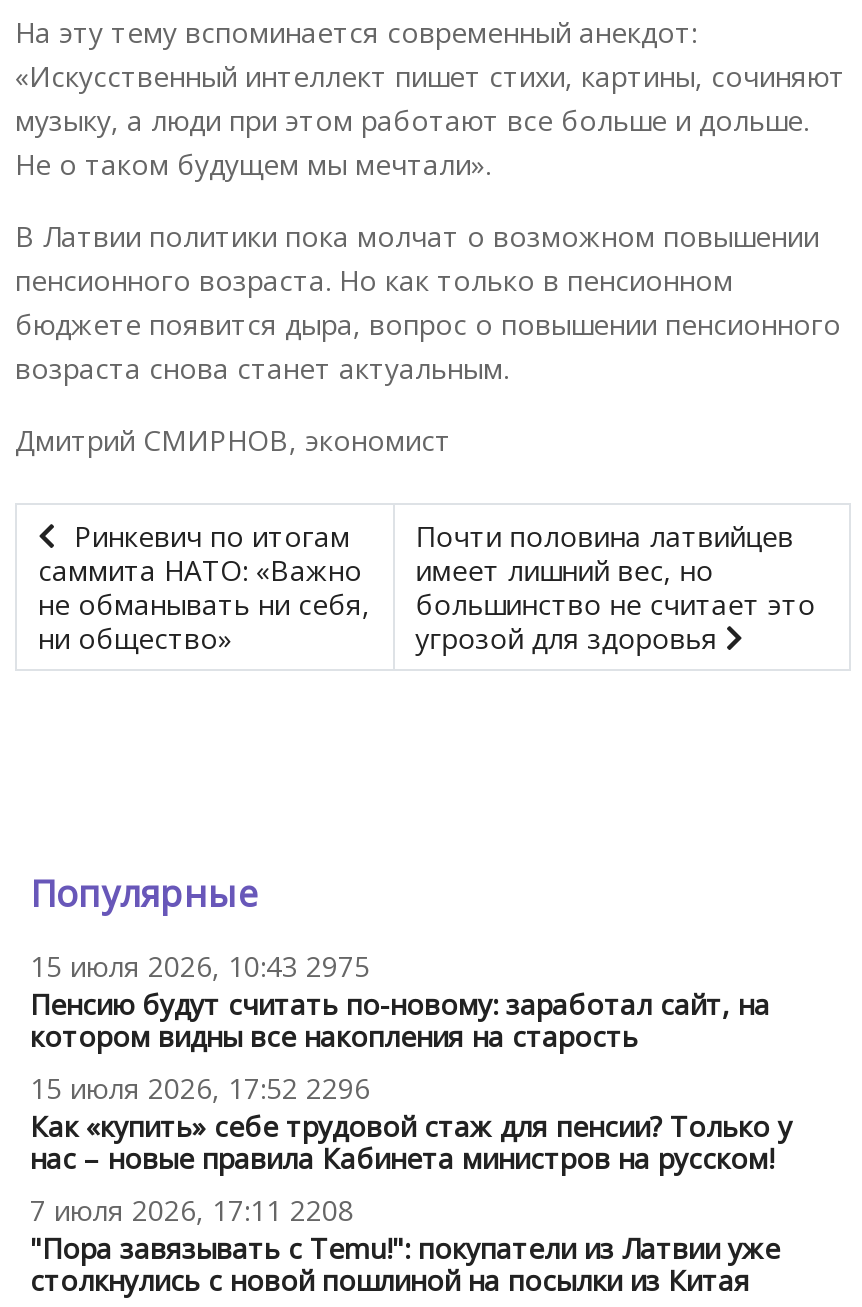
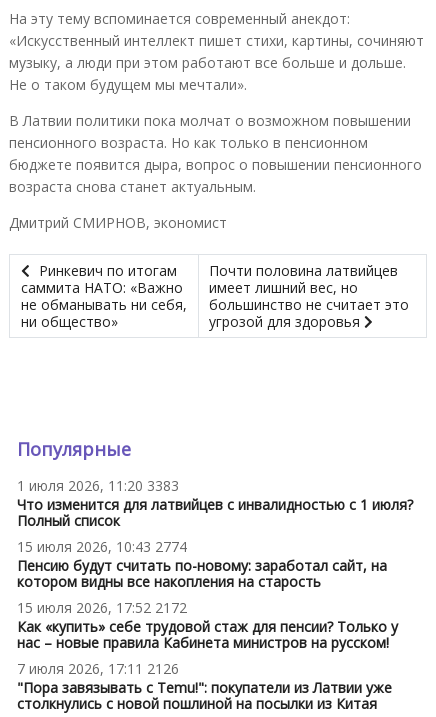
- 15 июля 2026, 10:43 2975
+ 1 июля 2026, 11:20 3383
+ Что изменится для латвийцев с инвалидностью с 1 июля?
+ Полный список
+ 15 июля 2026, 10:43 2774

- 15 июля 2026, 17:52 2296
+ 15 июля 2026, 17:52 2172

- 7 июля 2026, 17:11 2208
+ 7 июля 2026, 17:11 2126
